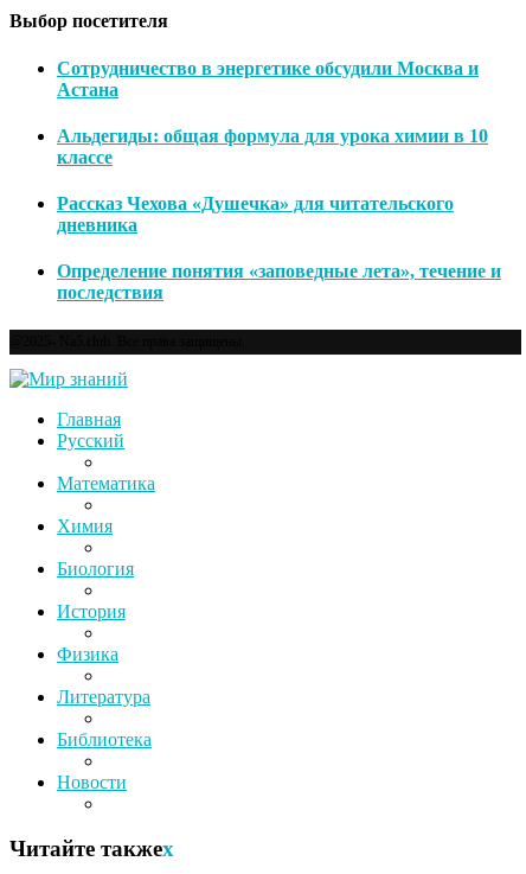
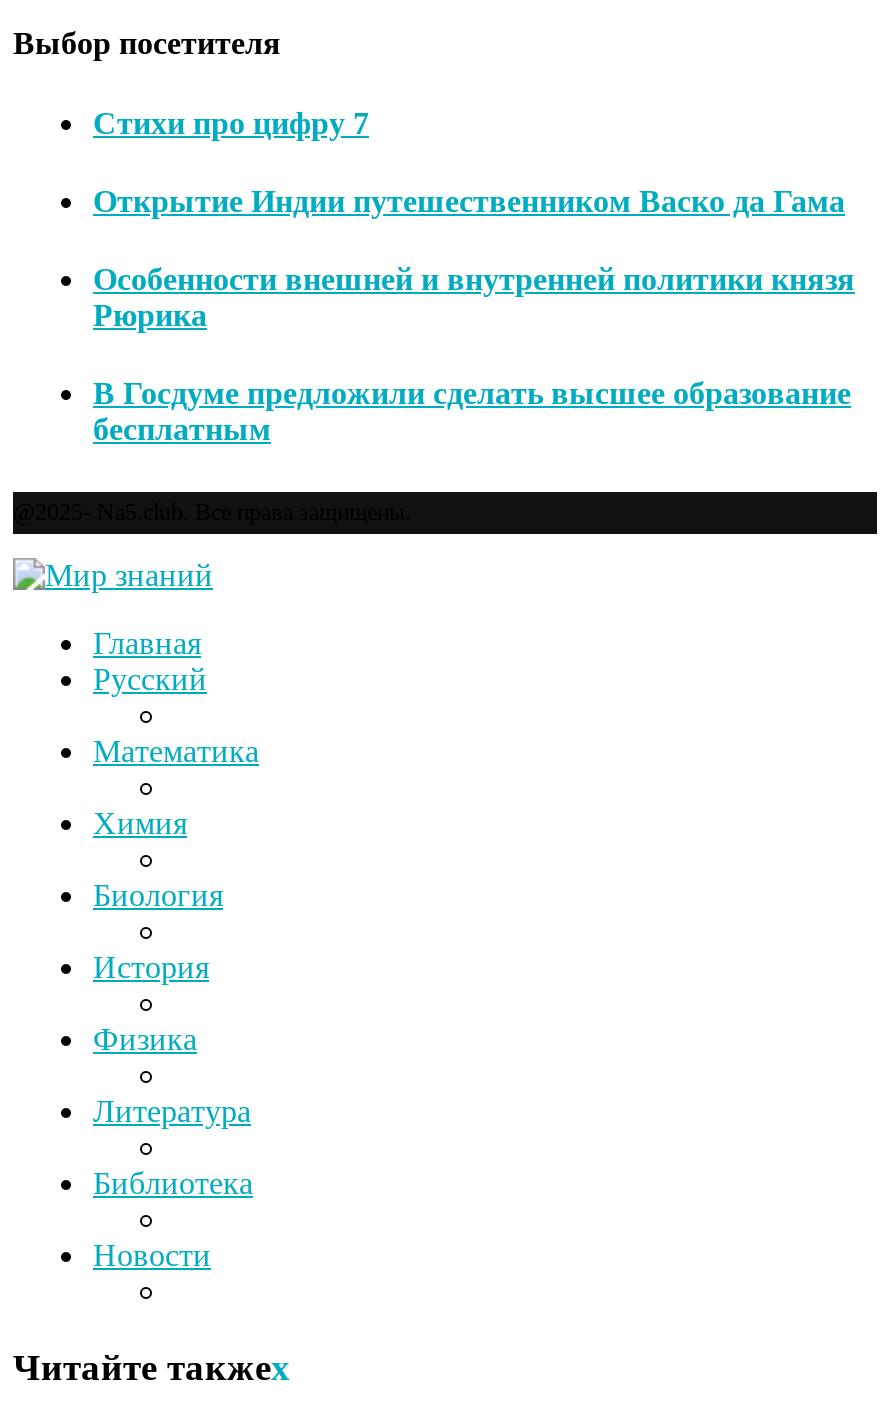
- Сотрудничество в энергетике обсудили Москва и
- Астана
+ Стихи про цифру 7

- Альдегиды: общая формула для урока химии в 10
- классе
+ Открытие Индии путешественником Васко да Гама

- Рассказ Чехова «Душечка» для читательского
- дневника
+ Особенности внешней и внутренней политики князя
+ Рюрика

- Определение понятия «заповедные лета», течение и
- последствия
+ В Госдуме предложили сделать высшее образование
+ бесплатным
